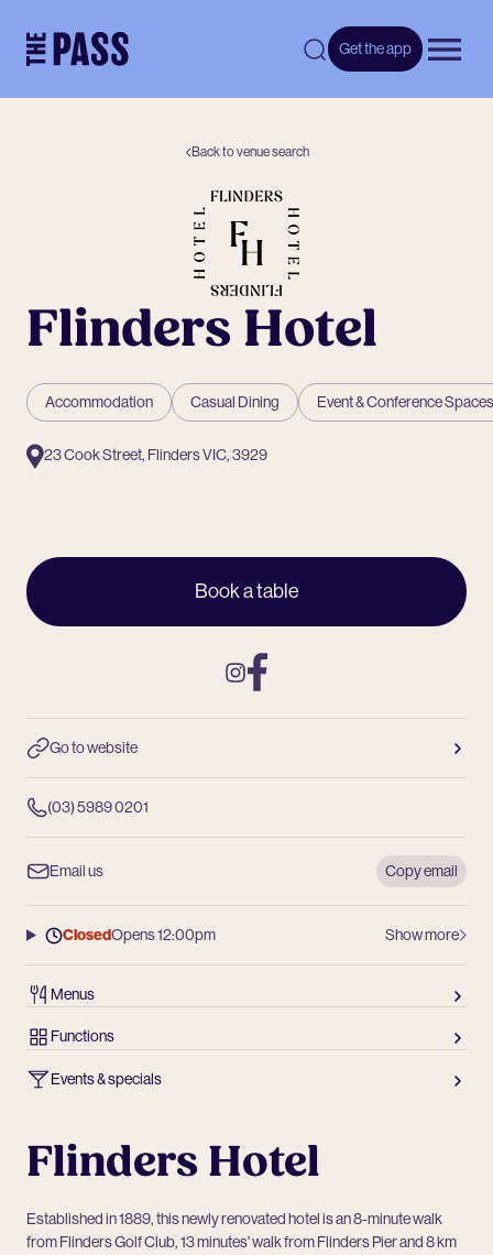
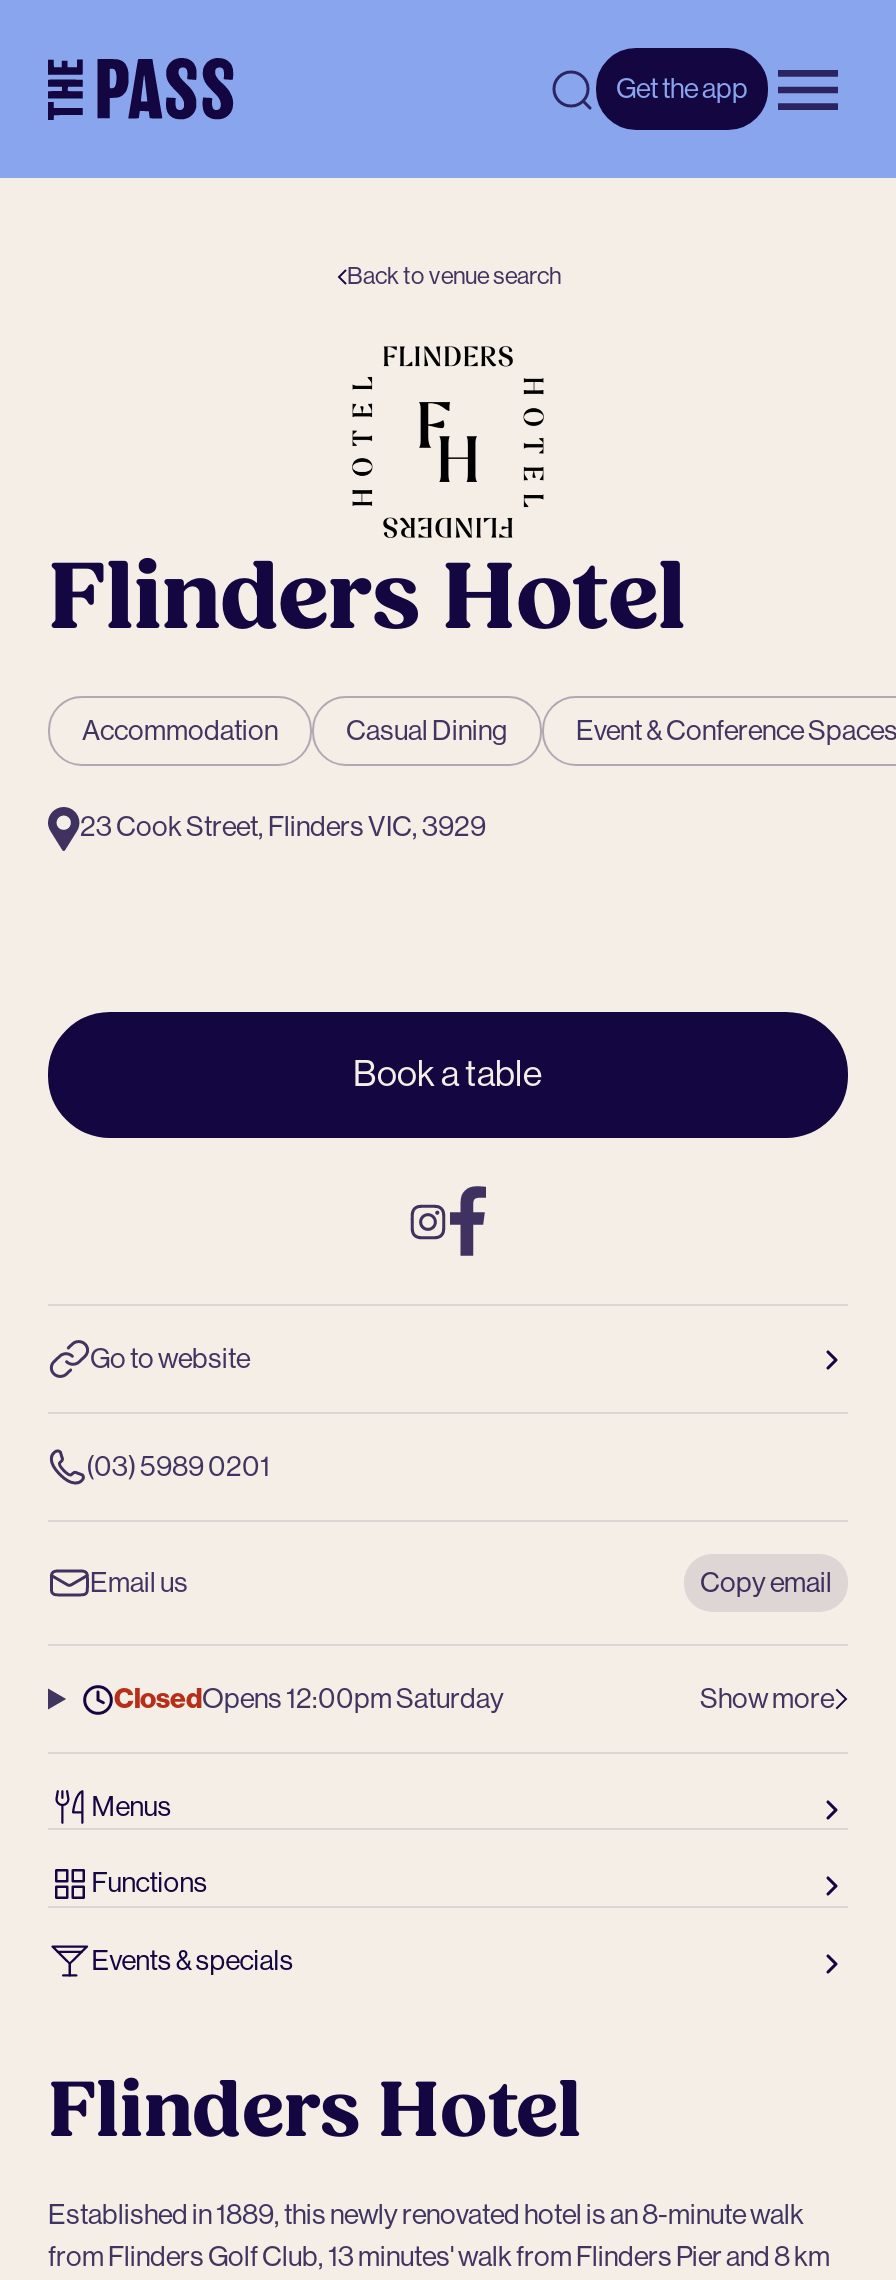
- ClosedOpens 12:00pm
+ ClosedOpens 12:00pm Saturday
